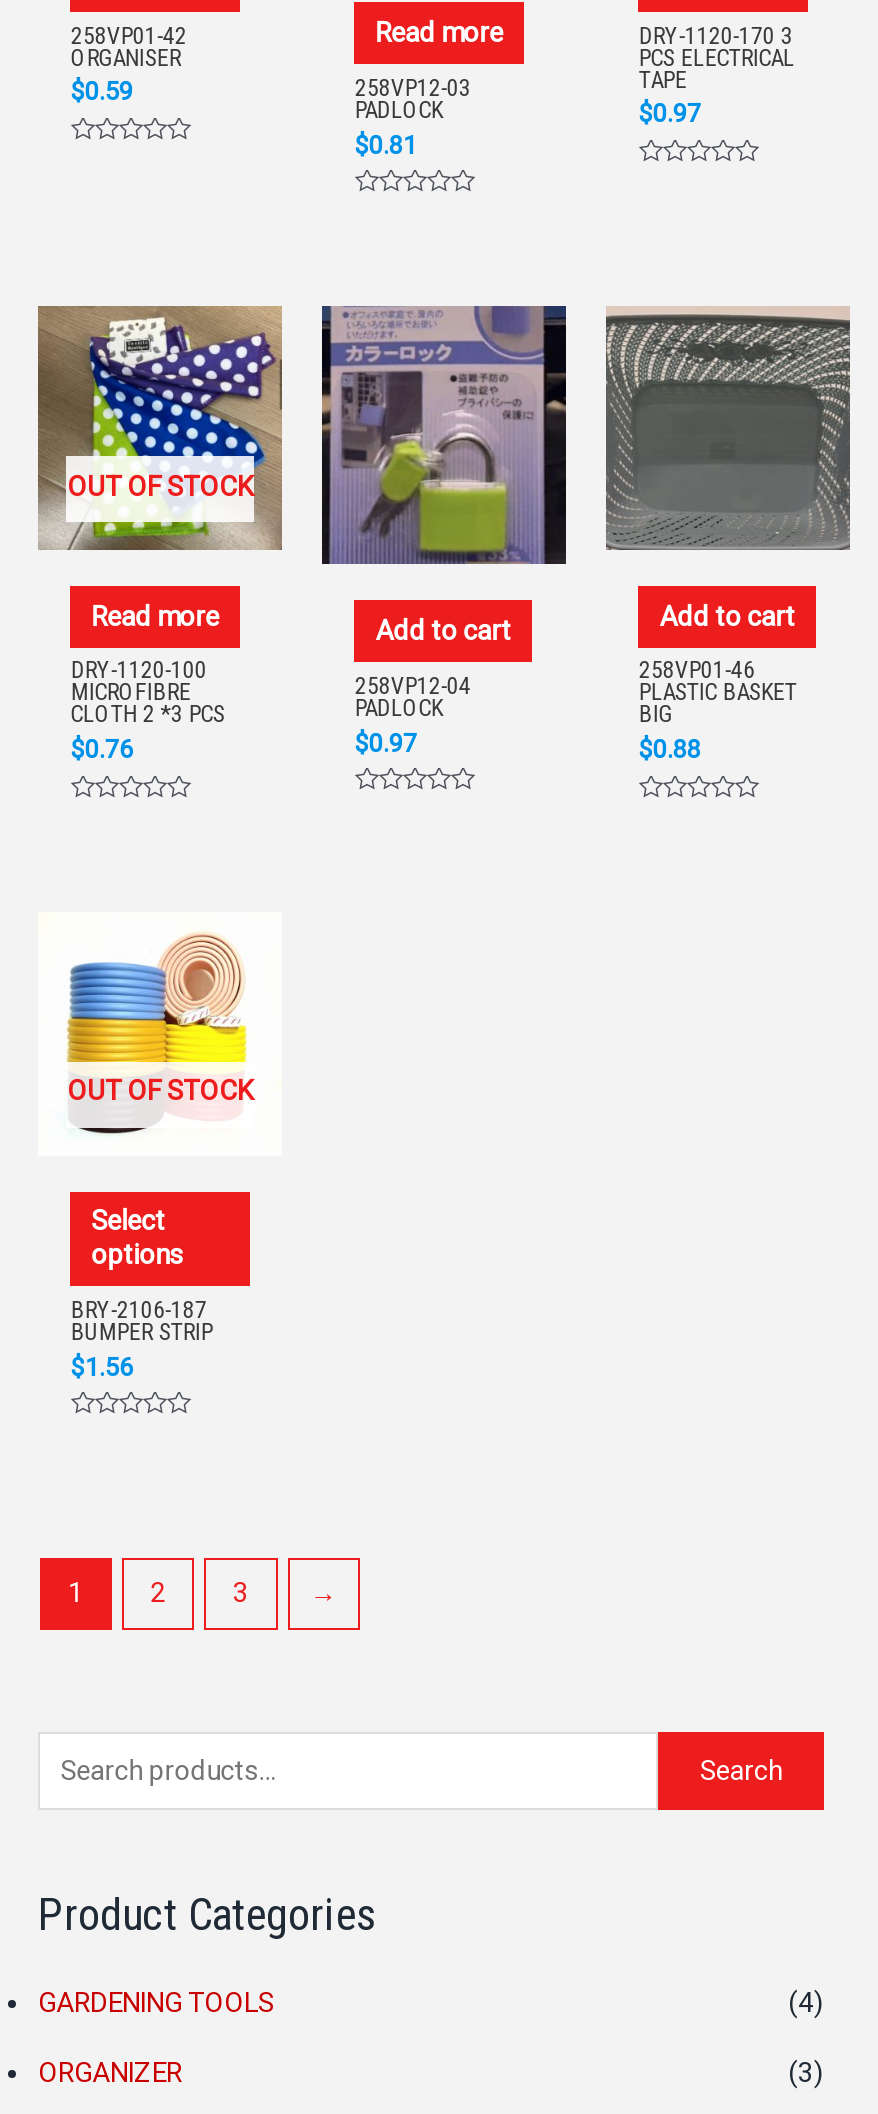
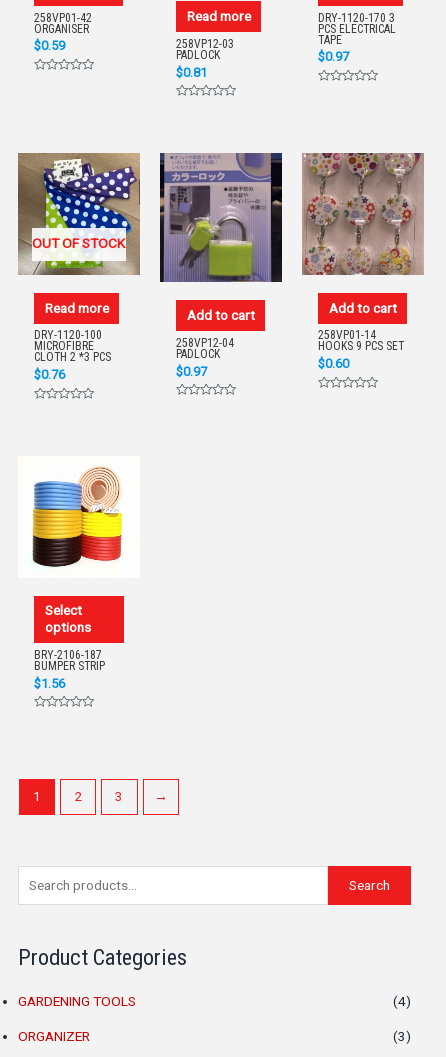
- [image]
+ [image]

- 258VP01-46
- PLASTIC BASKET
- BIG
- $0.88
+ 258VP01-14
+ HOOKS 9 PCS SET
+ $0.60

- OUT OF STOCK
